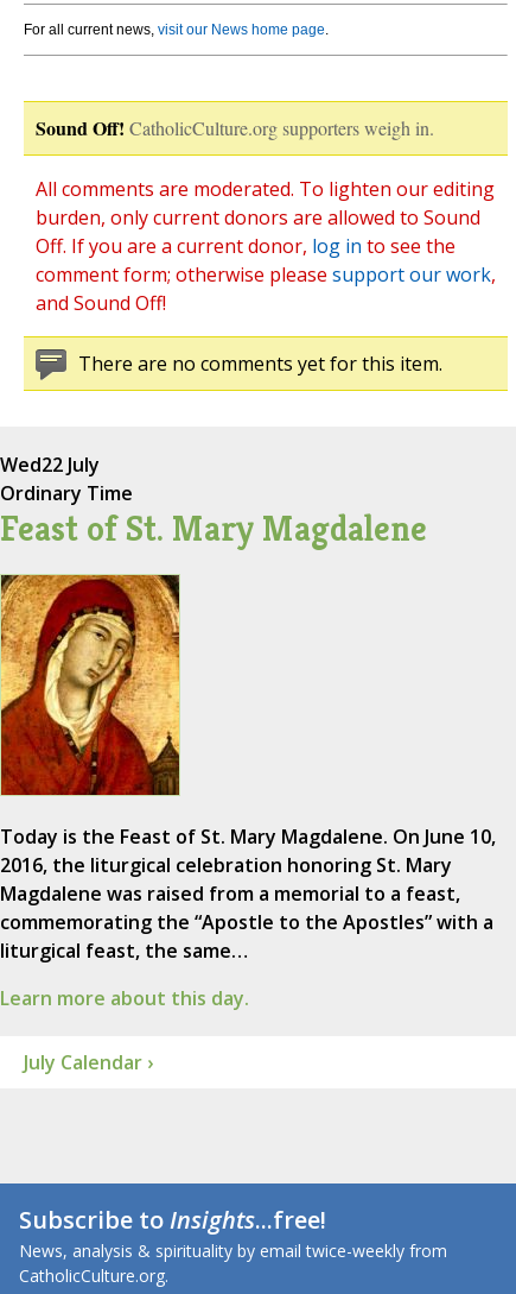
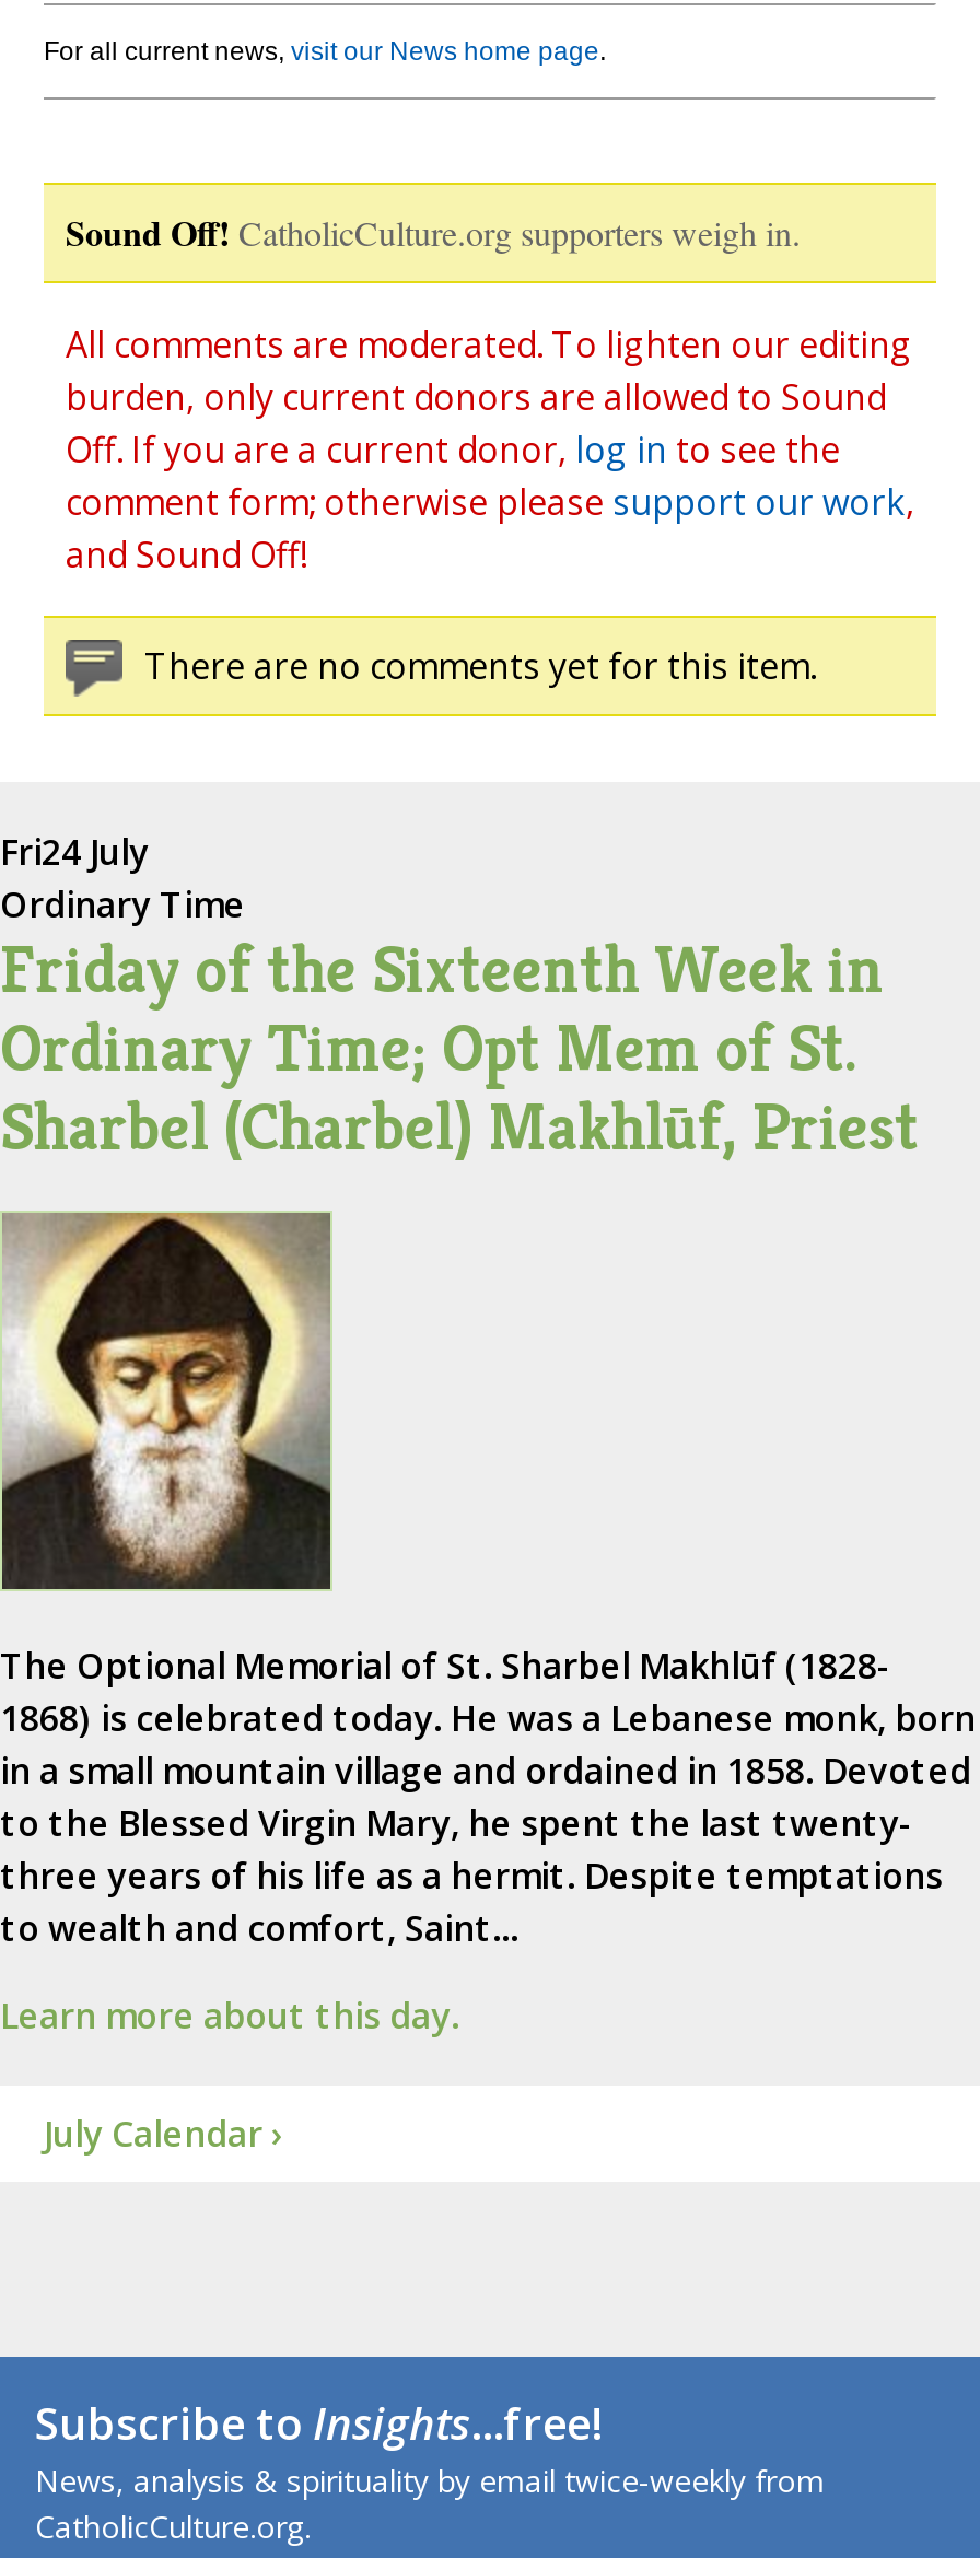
- Wed22 July
+ Fri24 July

- Feast of St. Mary Magdalene
+ Friday of the Sixteenth Week in
+ Ordinary Time; Opt Mem of St.
+ Sharbel (Charbel) Makhlūf, Priest

- [image]
+ [image]

- Today is the Feast of St. Mary Magdalene. On June 10,
- 2016, the liturgical celebration honoring St. Mary
- Magdalene was raised from a memorial to a feast,
- commemorating the “Apostle to the Apostles” with a
- liturgical feast, the same…
+ The Optional Memorial of St. Sharbel Makhlūf (1828-
+ 1868) is celebrated today. He was a Lebanese monk, born
+ in a small mountain village and ordained in 1858. Devoted
+ to the Blessed Virgin Mary, he spent the last twenty-
+ three years of his life as a hermit. Despite temptations
+ to wealth and comfort, Saint…
